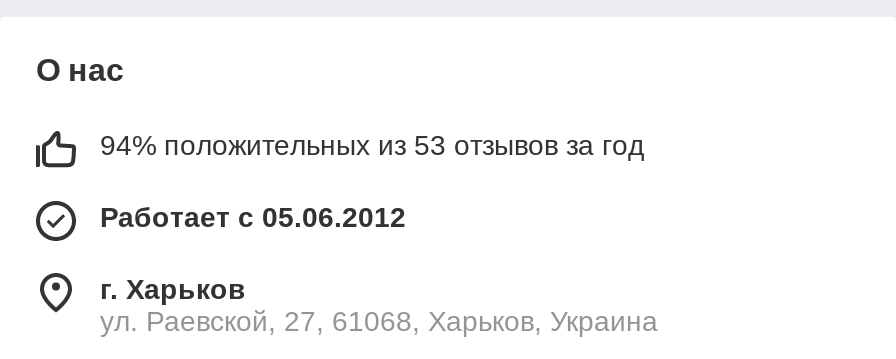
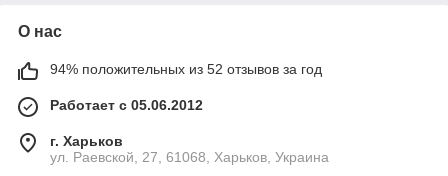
- 94% положительных из 53 отзывов за год
+ 94% положительных из 52 отзывов за год
